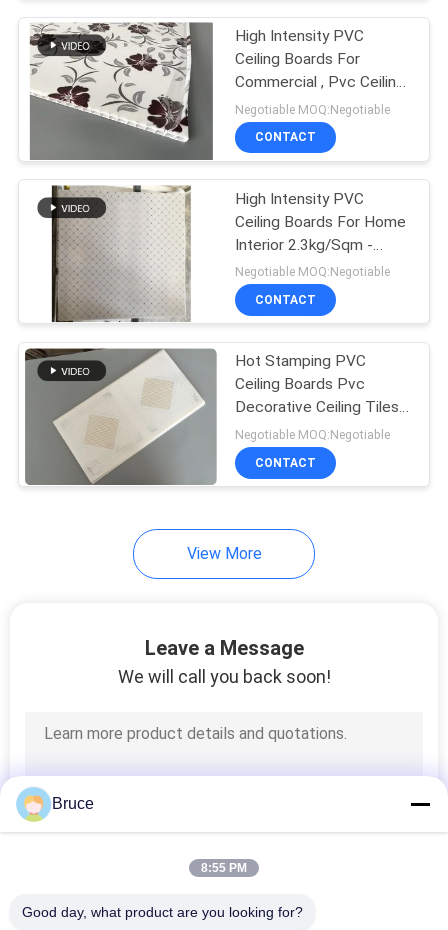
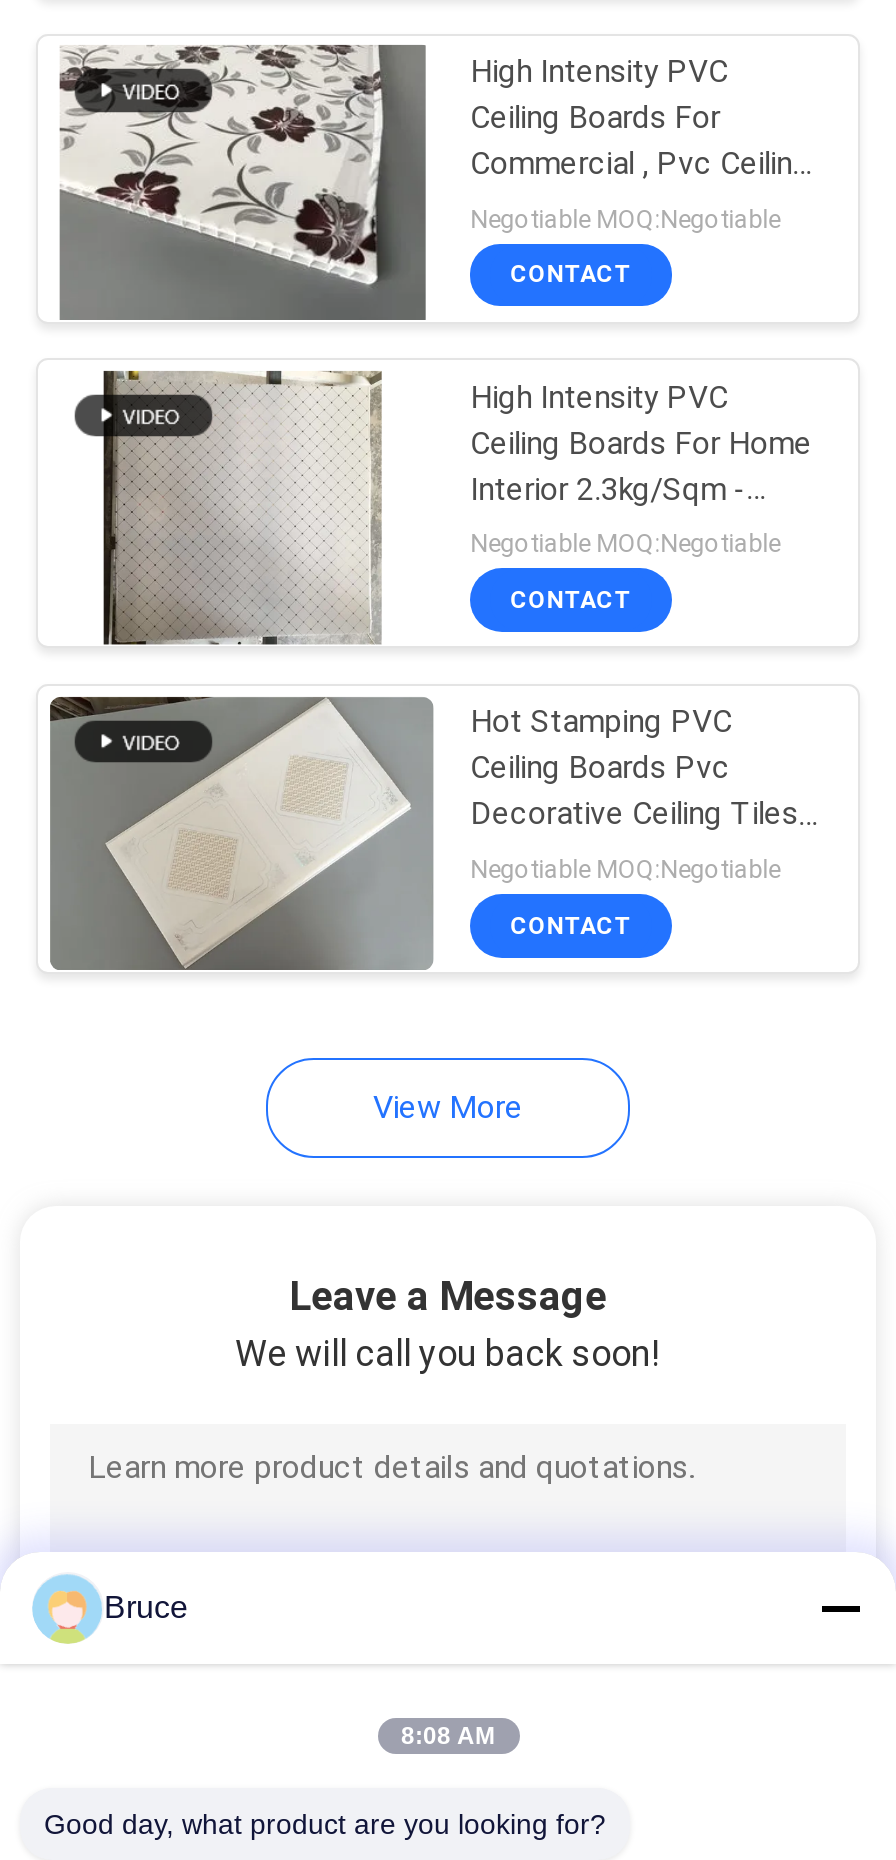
- 8:55 PM
+ 8:08 AM
